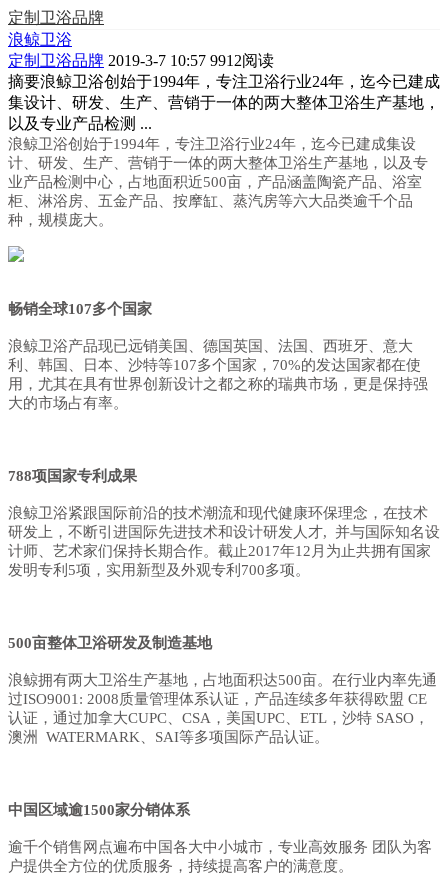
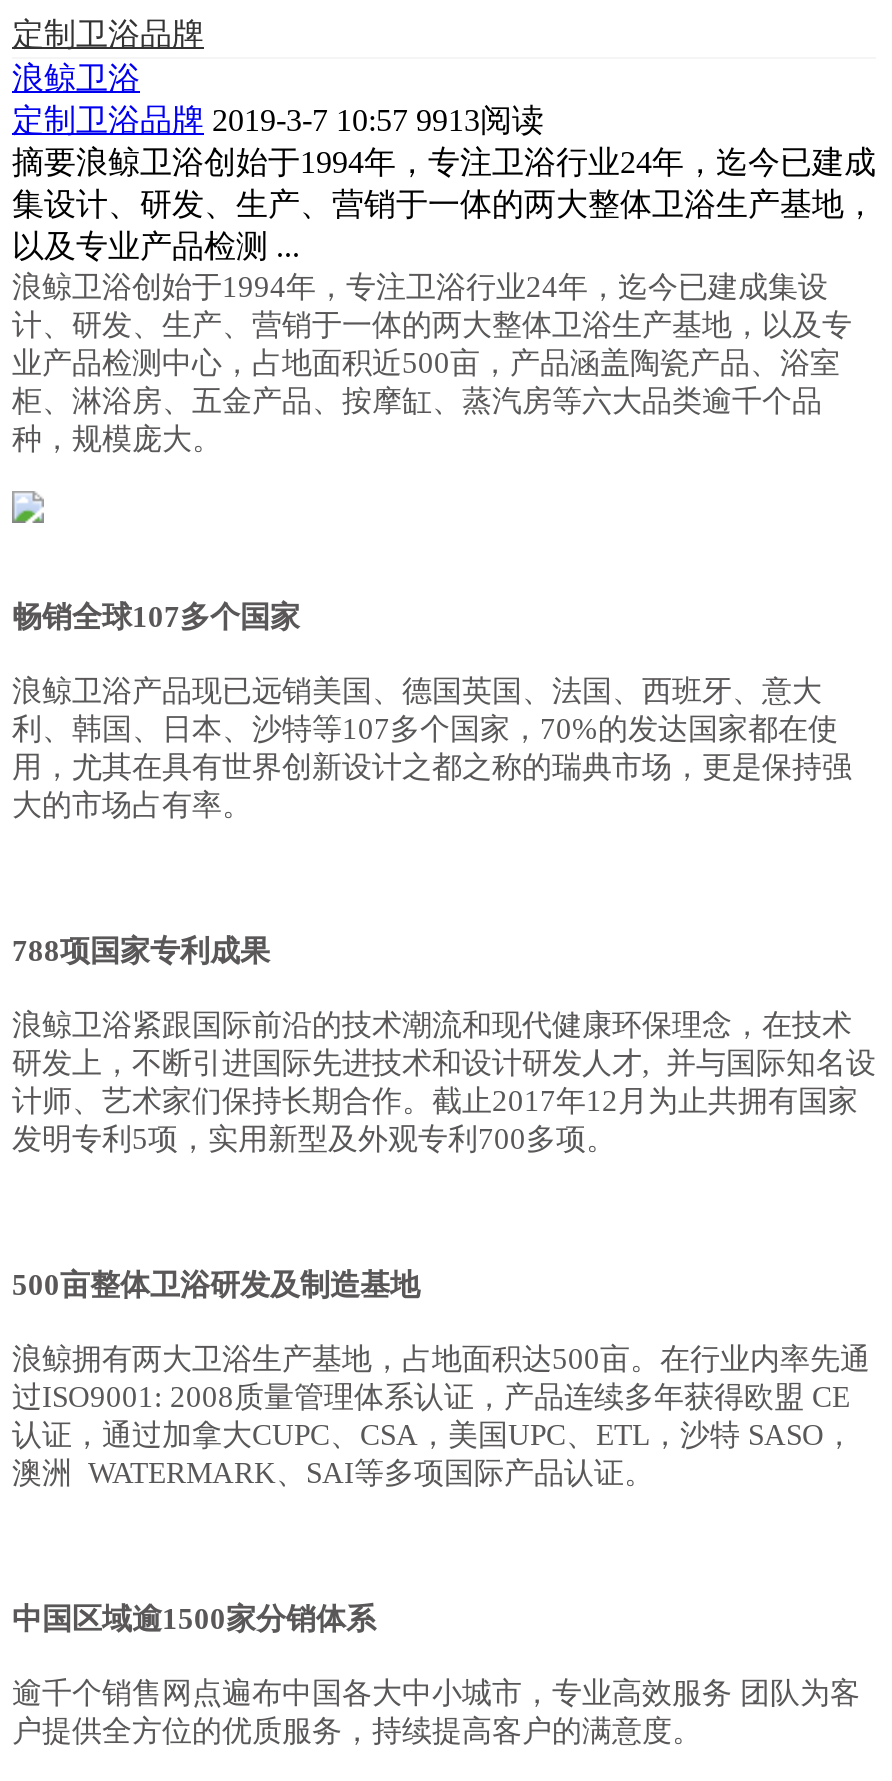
- 定制卫浴品牌 2019-3-7 10:57 9912阅读
+ 定制卫浴品牌 2019-3-7 10:57 9913阅读
